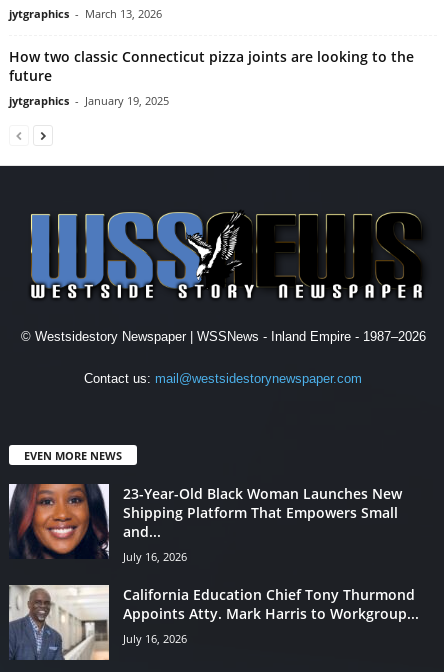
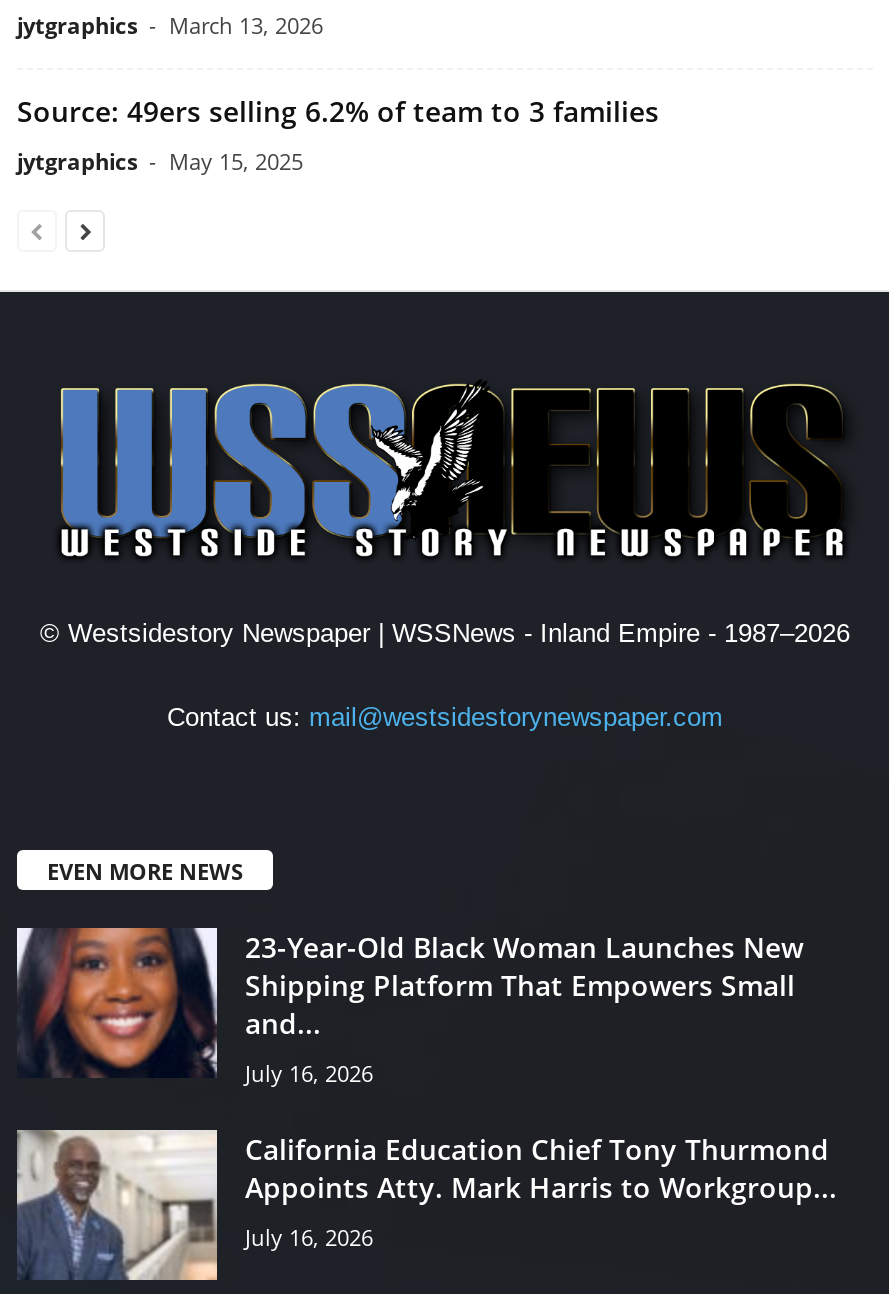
- How two classic Connecticut pizza joints are looking to the
- future
- jytgraphics - January 19, 2025
+ Source: 49ers selling 6.2% of team to 3 families
+ jytgraphics - May 15, 2025
